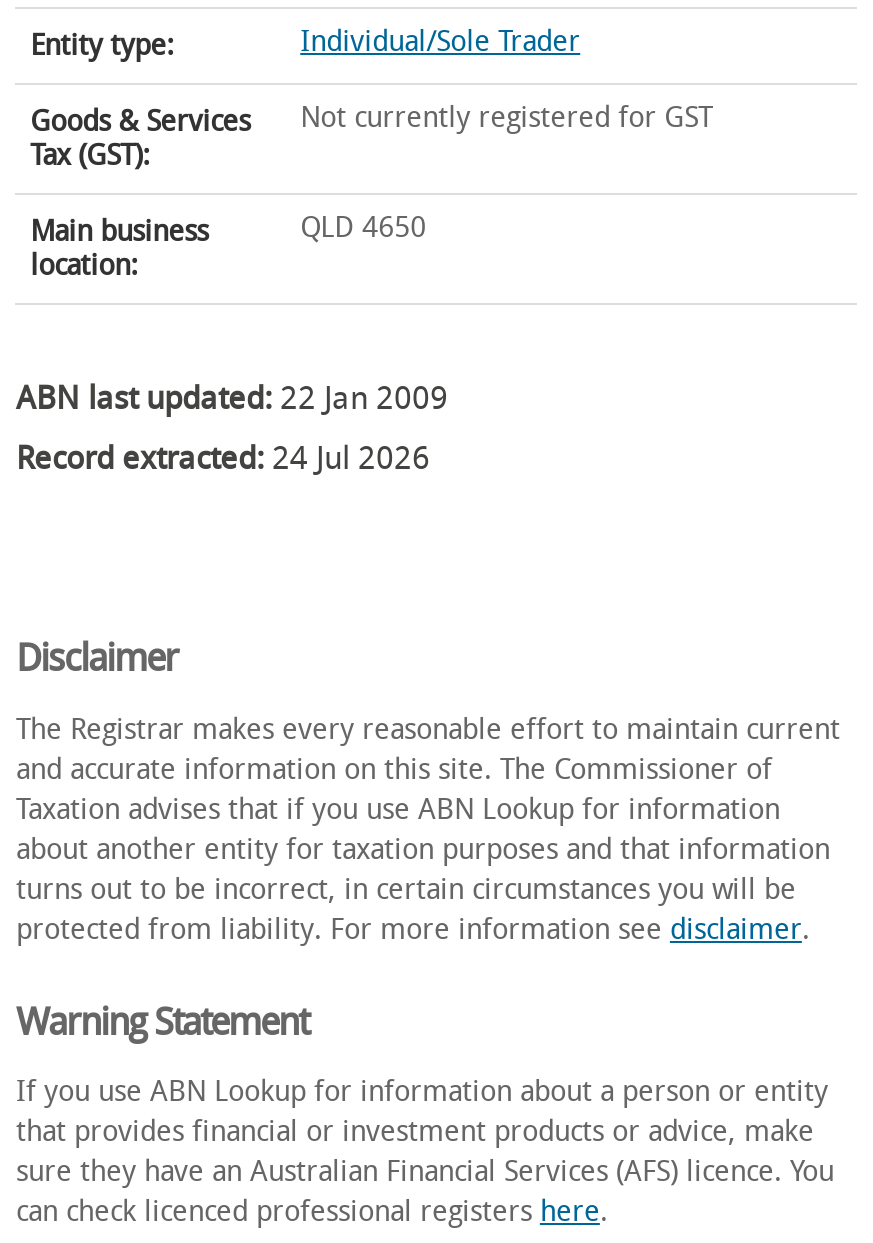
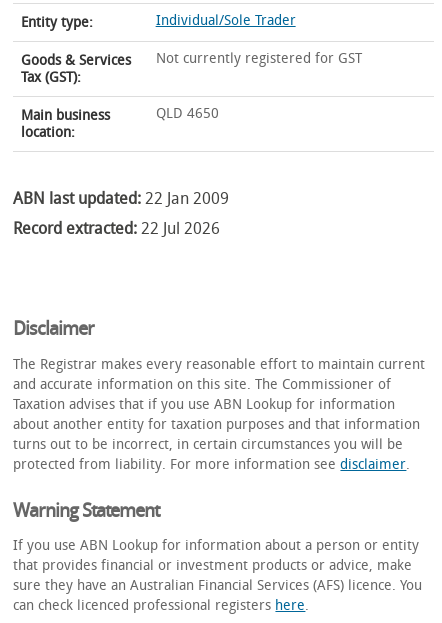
- Record extracted: 24 Jul 2026
+ Record extracted: 22 Jul 2026
